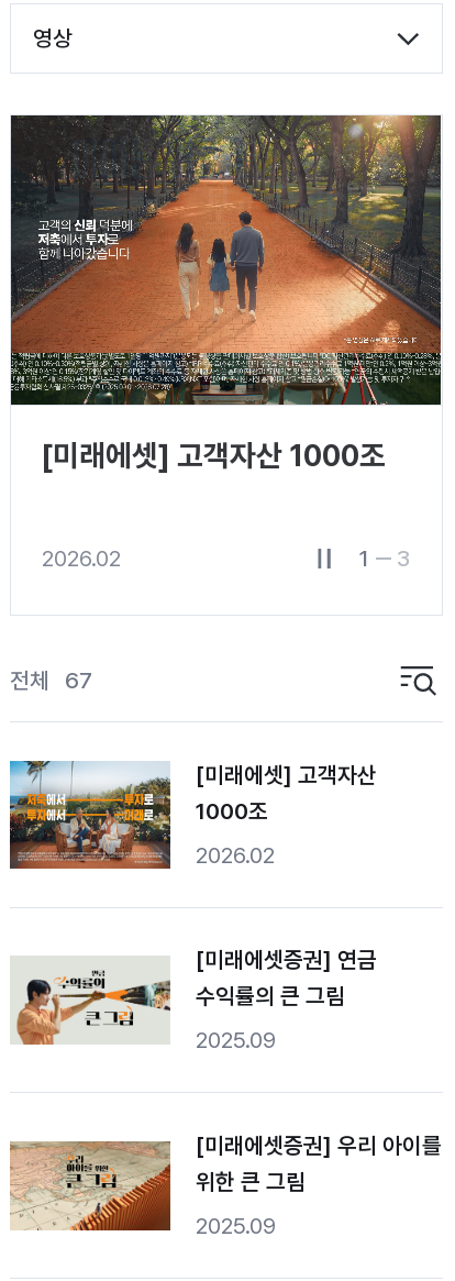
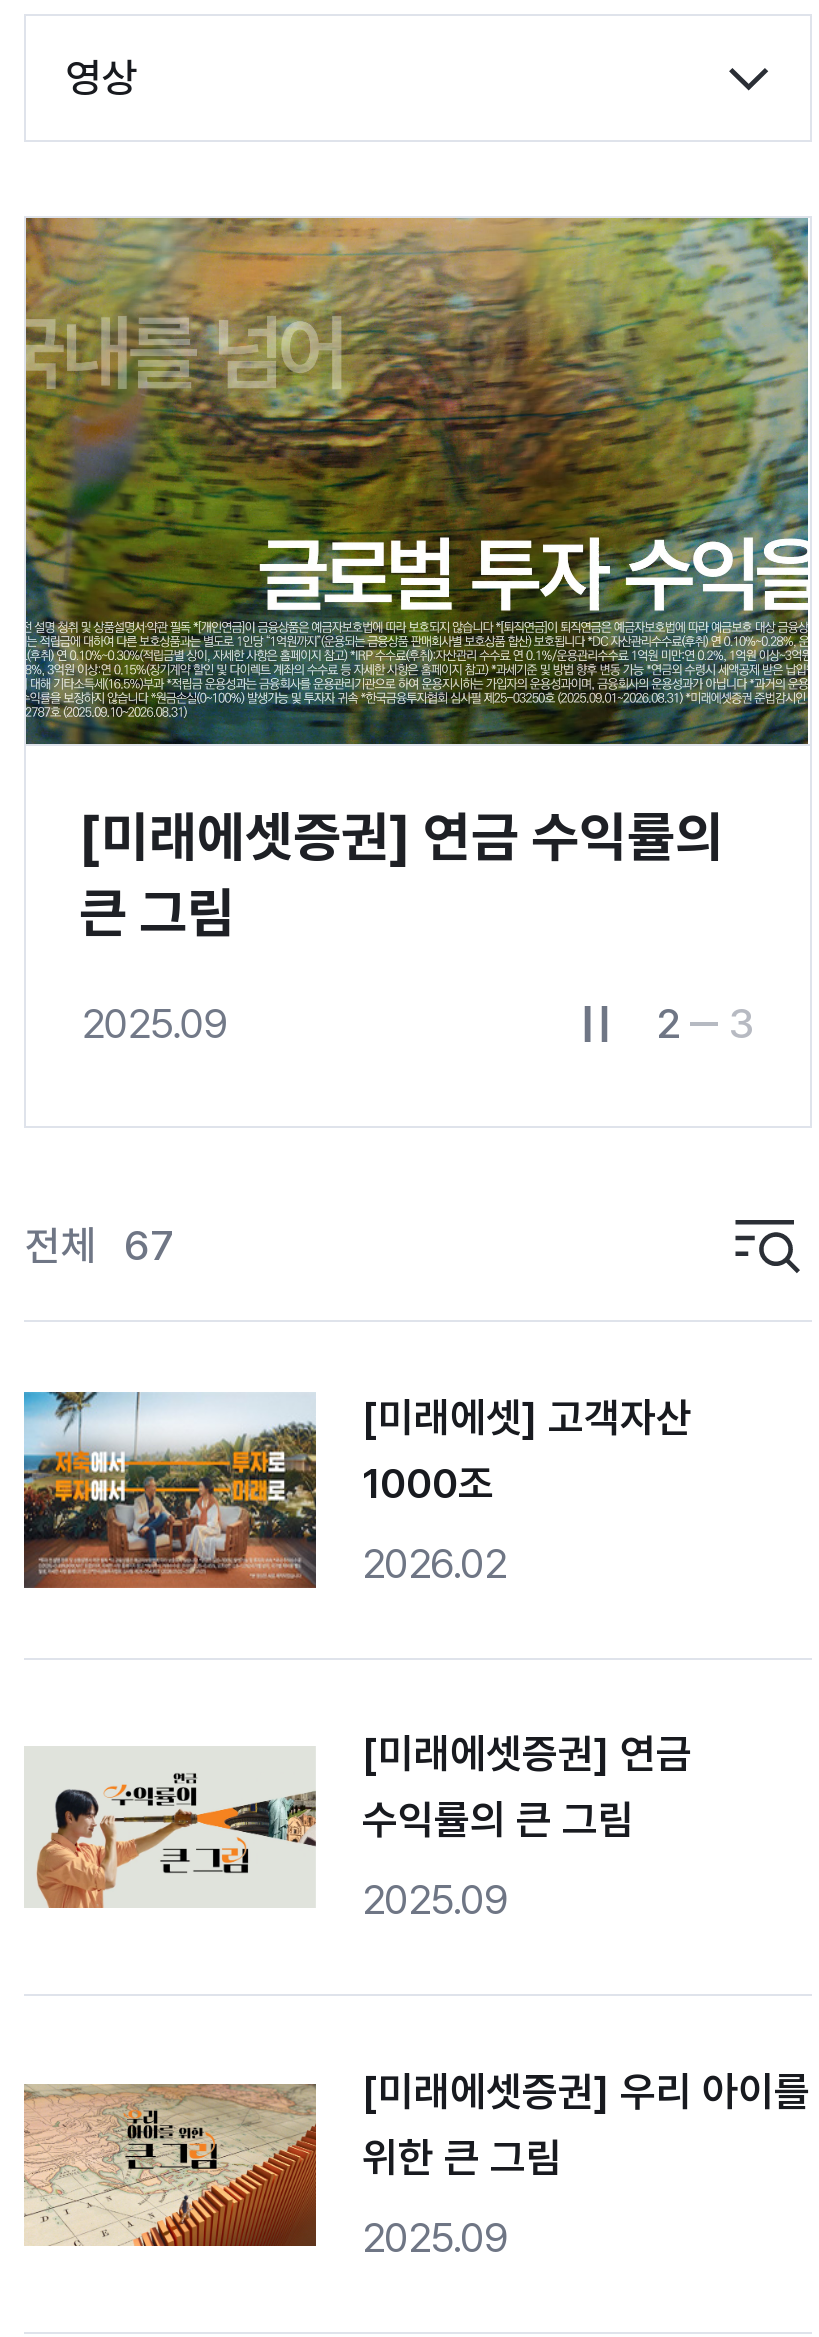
- [image]
- [미래에셋] 고객자산 1000조
+ [image]
+ [미래에셋증권] 연금 수익률의
+ 큰 그림

- 2026.02
- 1
+ 2025.09
+ 2
